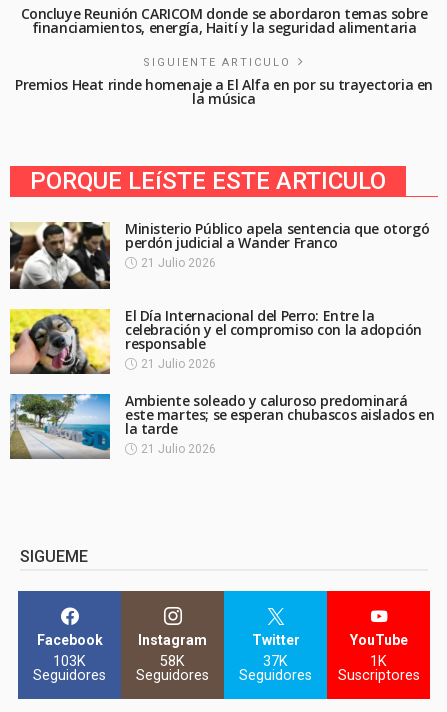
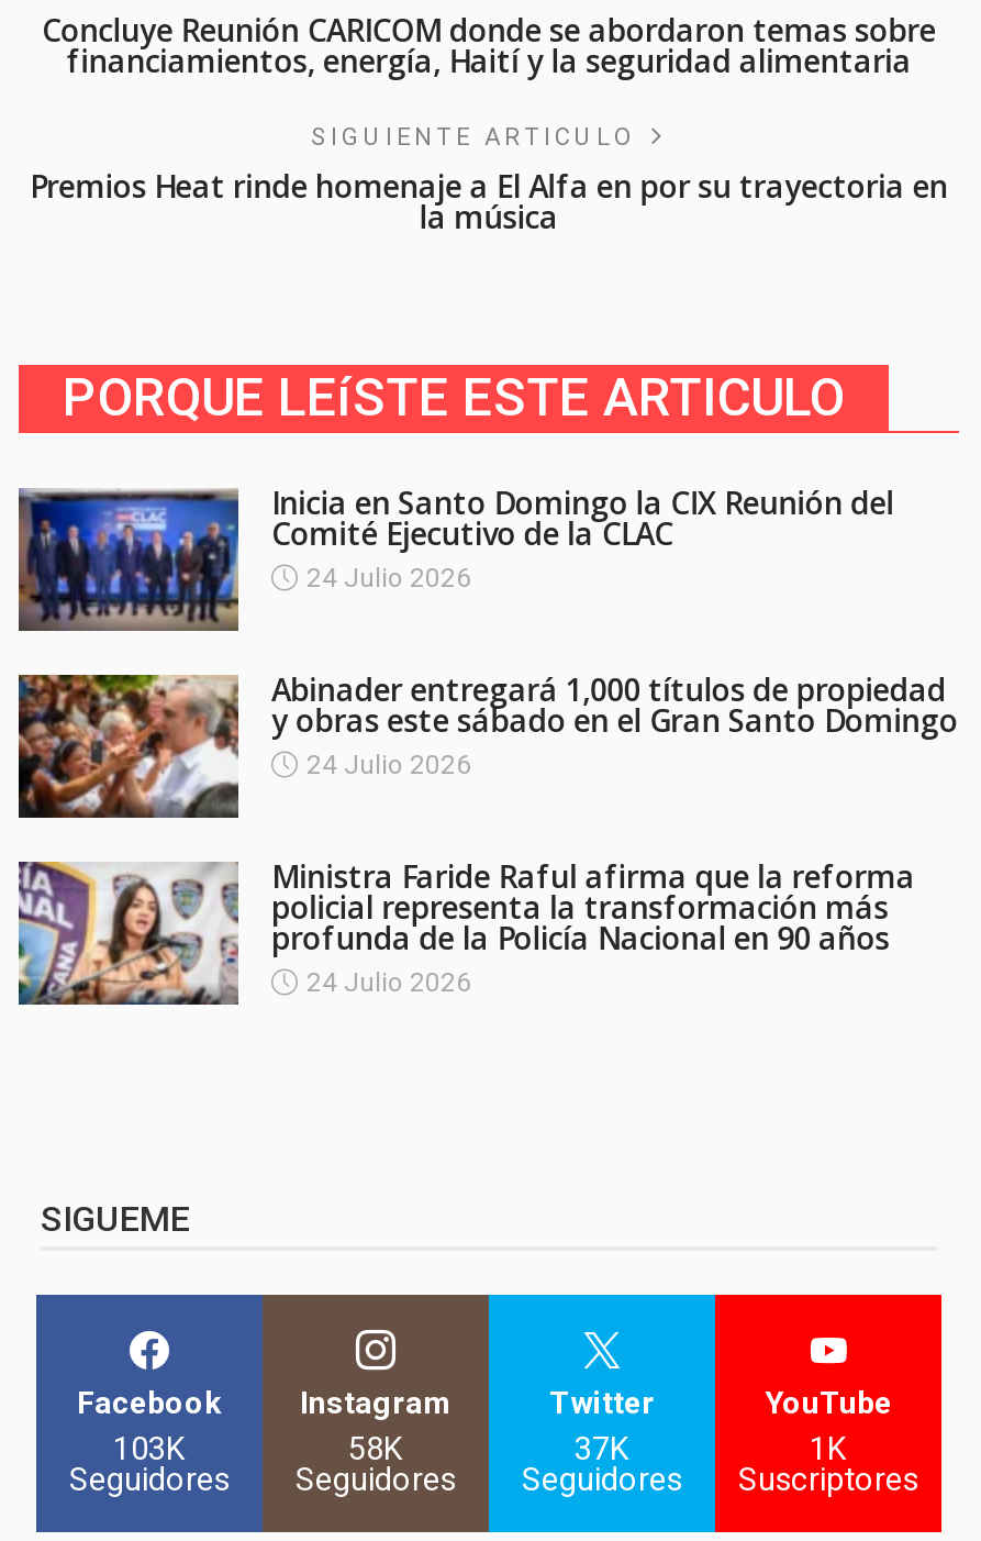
- [image]
- Ministerio Público apela sentencia que otorgó
- perdón judicial a Wander Franco
- 21 Julio 2026
+ [image]
+ Inicia en Santo Domingo la CIX Reunión del
+ Comité Ejecutivo de la CLAC
+ 24 Julio 2026

- [image]
- El Día Internacional del Perro: Entre la
- celebración y el compromiso con la adopción
- responsable
- 21 Julio 2026
+ [image]
+ Abinader entregará 1,000 títulos de propiedad
+ y obras este sábado en el Gran Santo Domingo
+ 24 Julio 2026

- [image]
- Ambiente soleado y caluroso predominará
- este martes; se esperan chubascos aislados en
- la tarde
- 21 Julio 2026
+ [image]
+ Ministra Faride Raful afirma que la reforma
+ policial representa la transformación más
+ profunda de la Policía Nacional en 90 años
+ 24 Julio 2026
